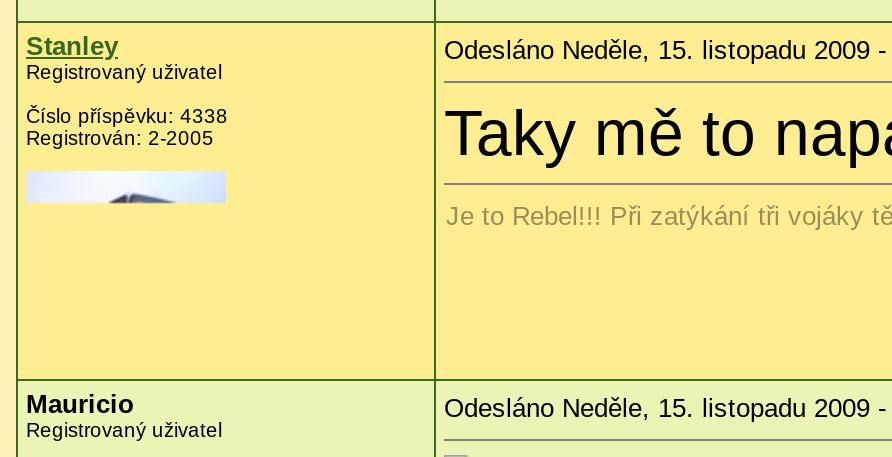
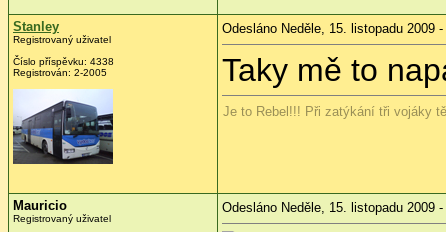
+ [image]
